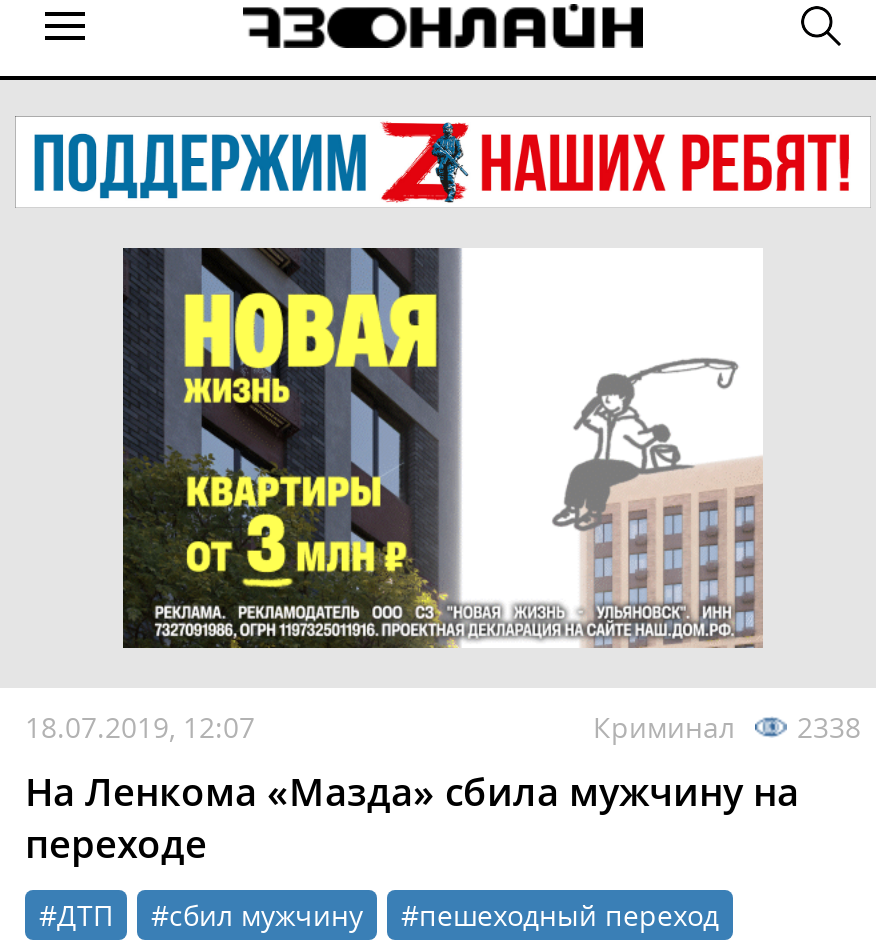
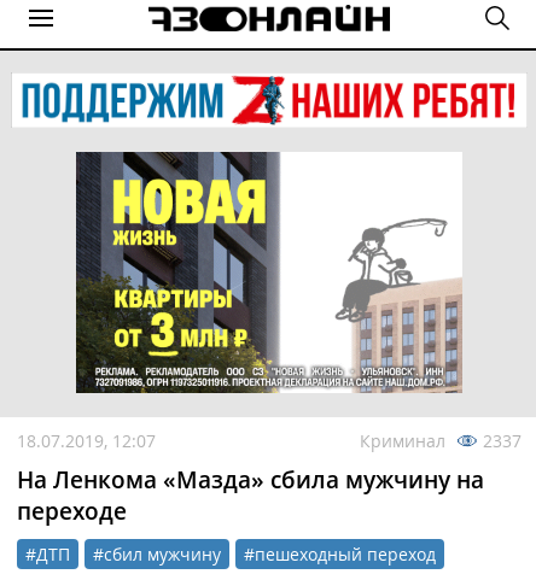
- Криминал 2338
+ Криминал 2337
